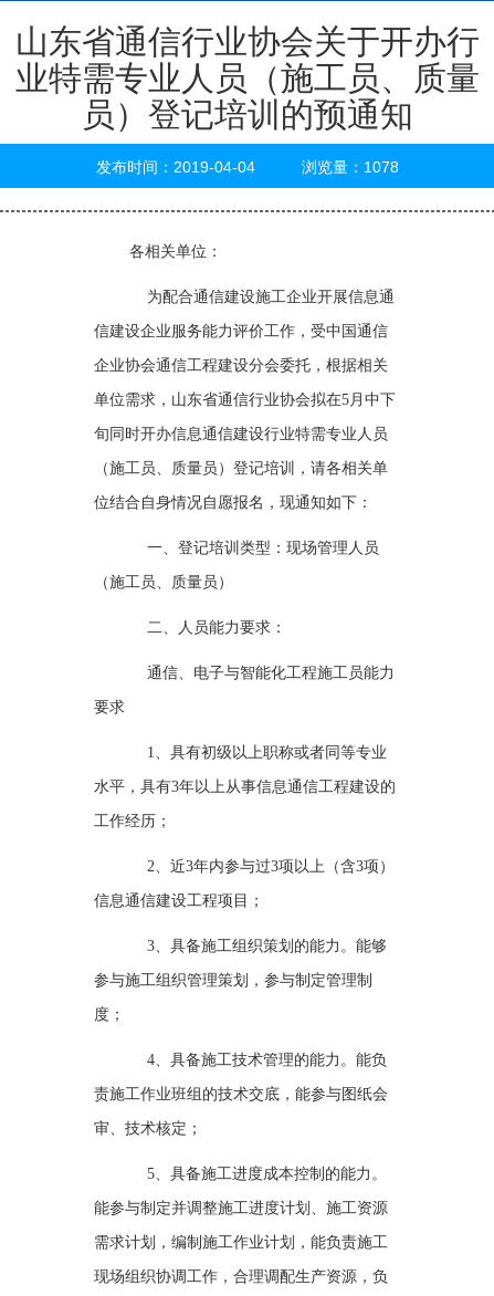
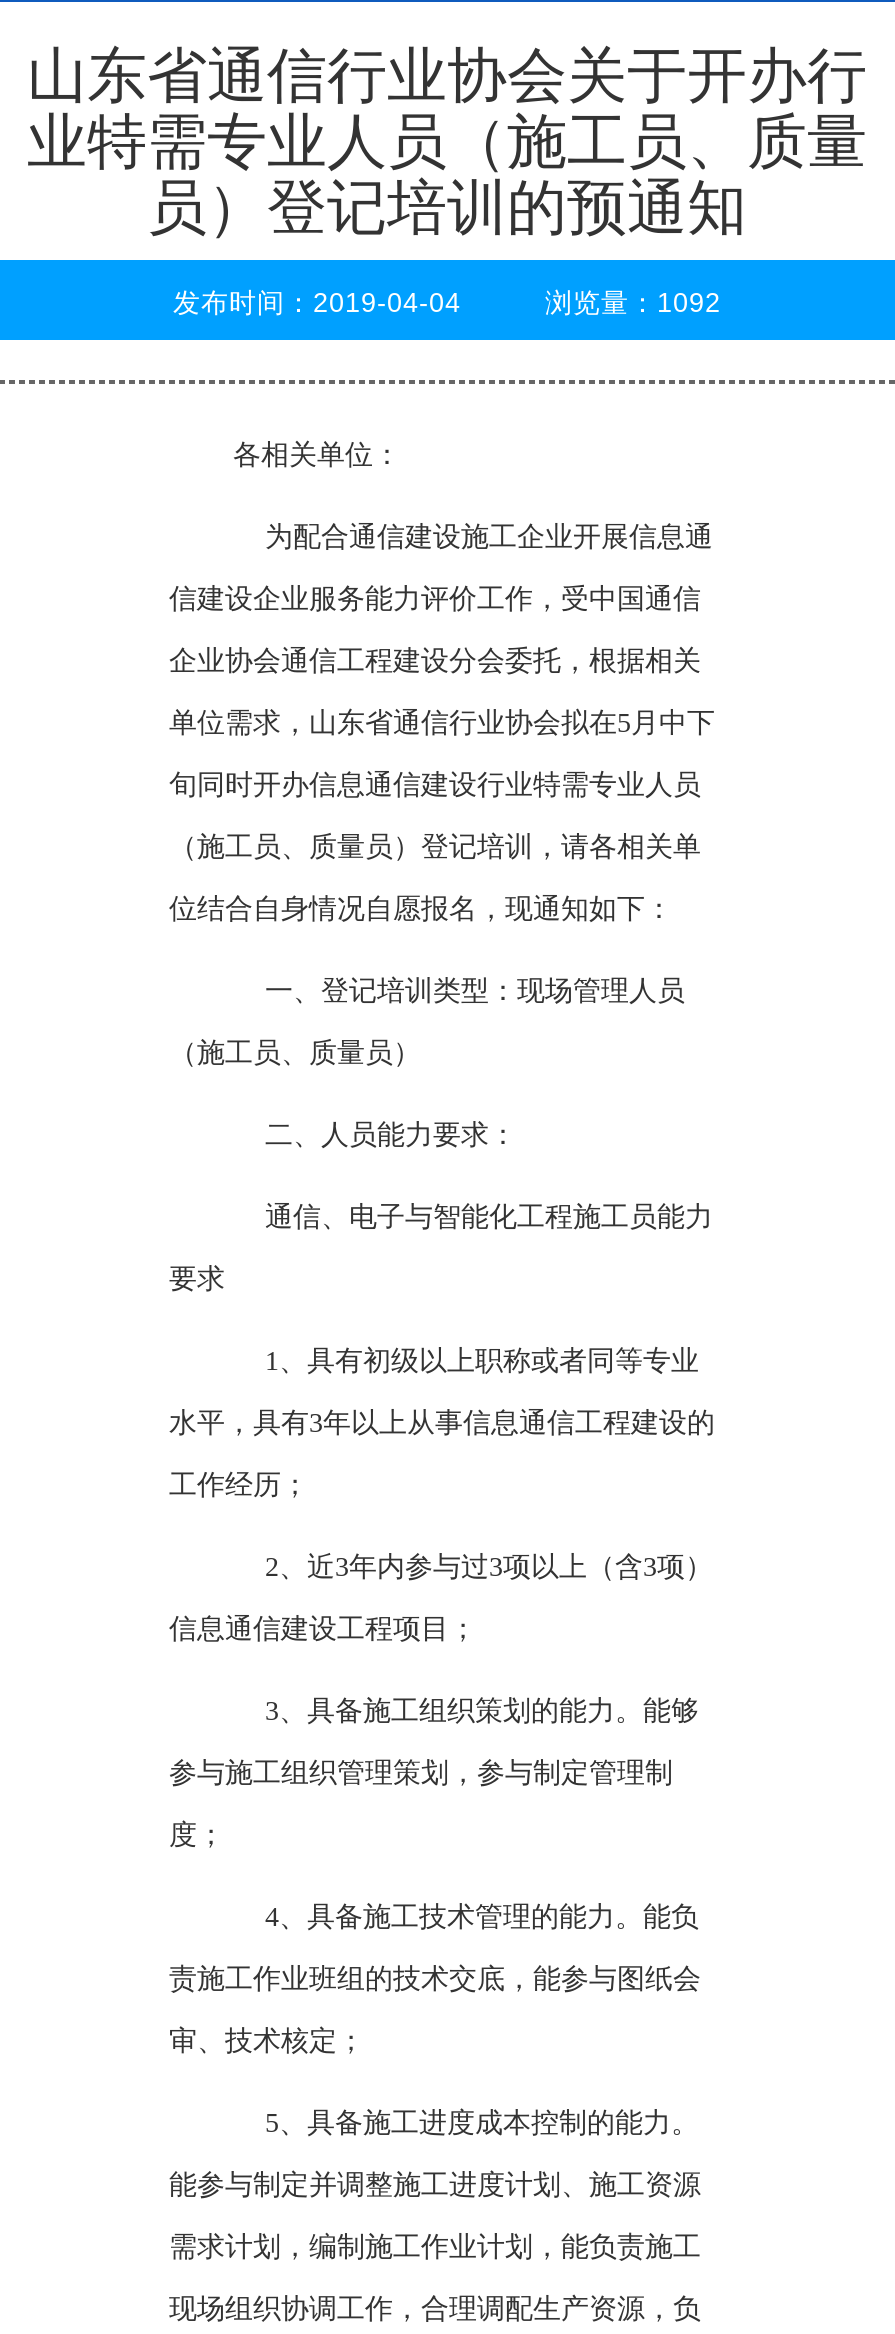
- 发布时间：2019-04-04 浏览量：1078
+ 发布时间：2019-04-04 浏览量：1092
